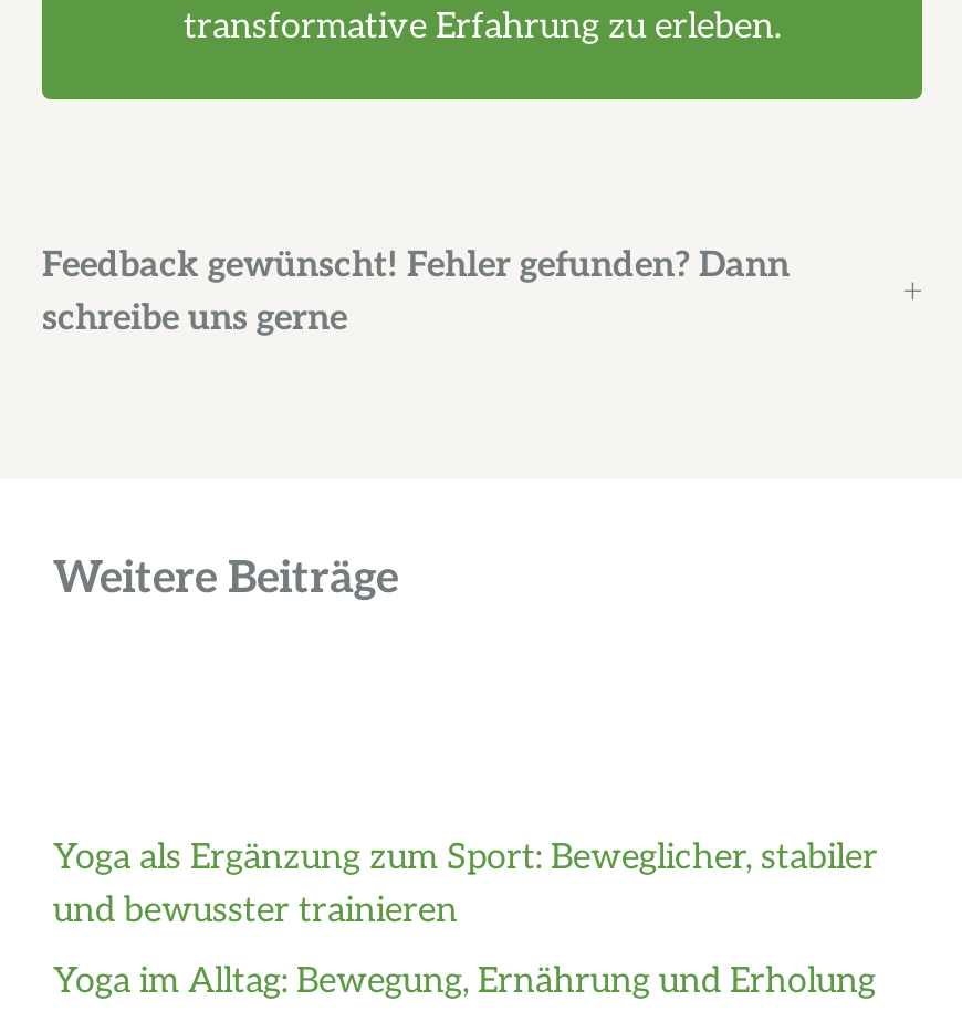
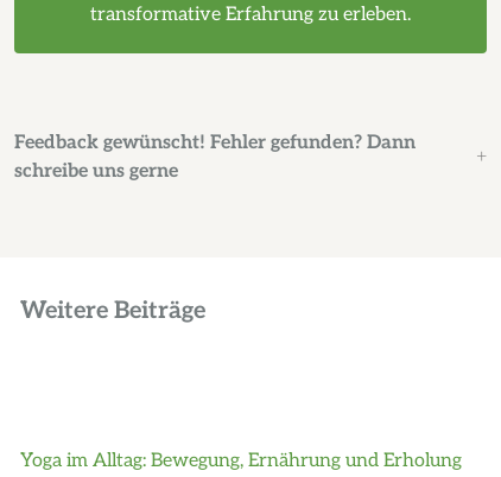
- Yoga als Ergänzung zum Sport: Beweglicher, stabiler
- und bewusster trainieren
